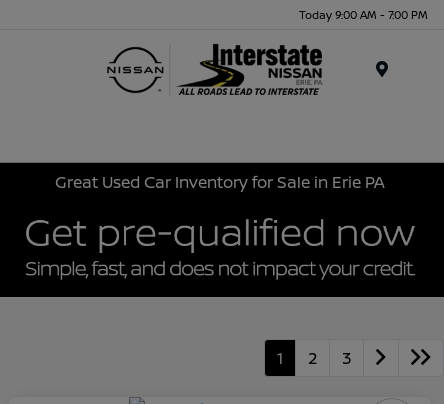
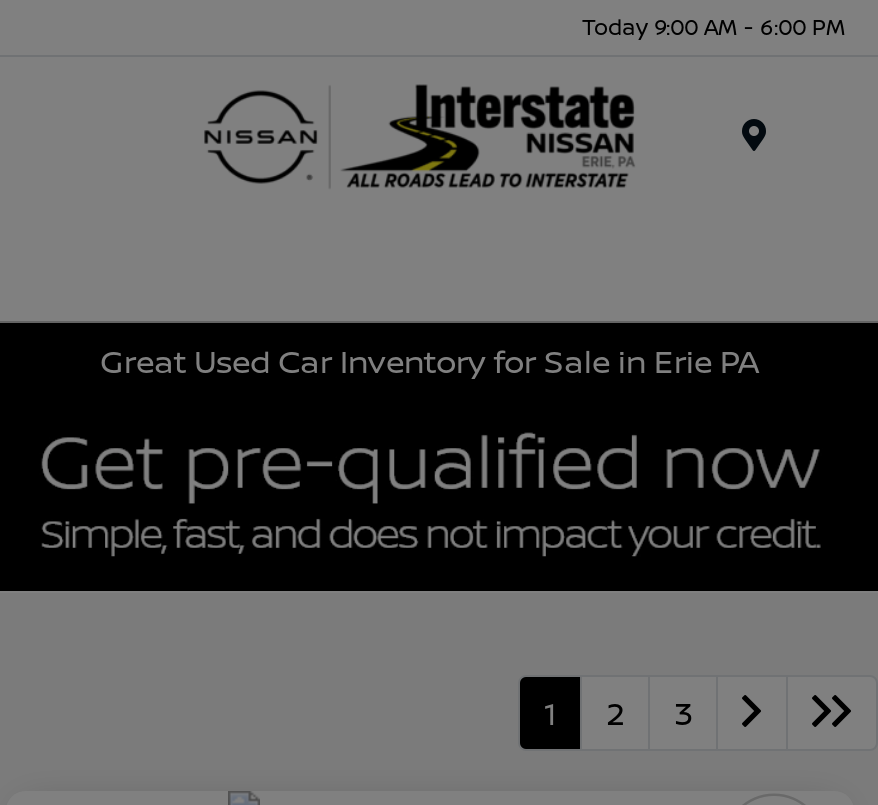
- Today 9:00 AM - 7:00 PM
+ Today 9:00 AM - 6:00 PM
